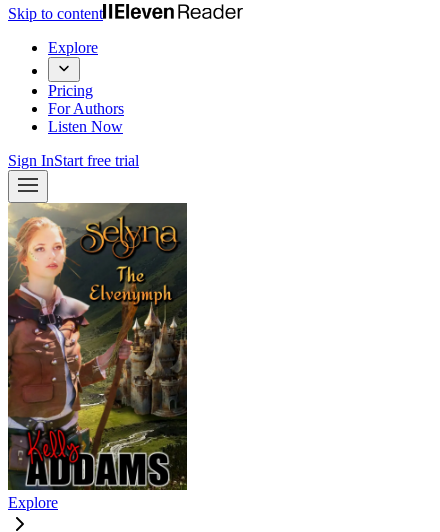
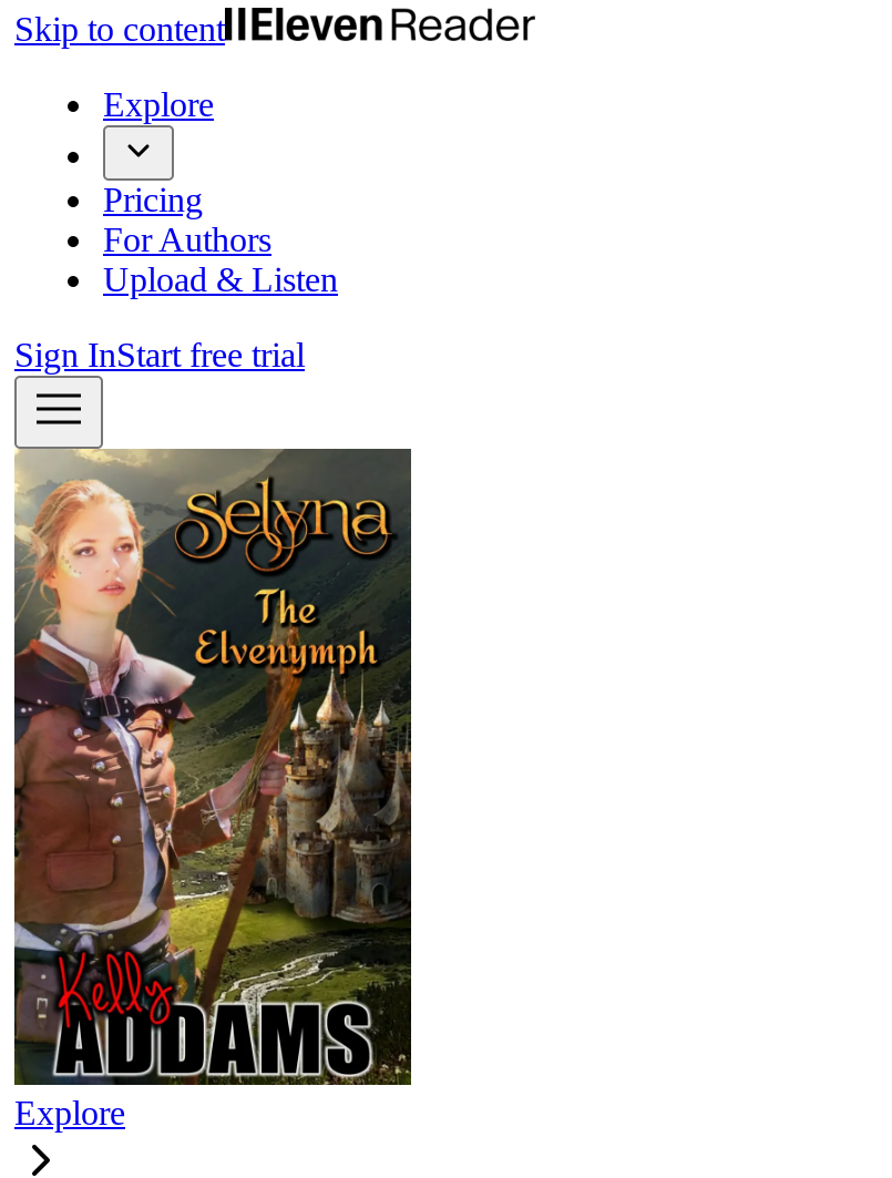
- Listen Now
+ Upload & Listen
